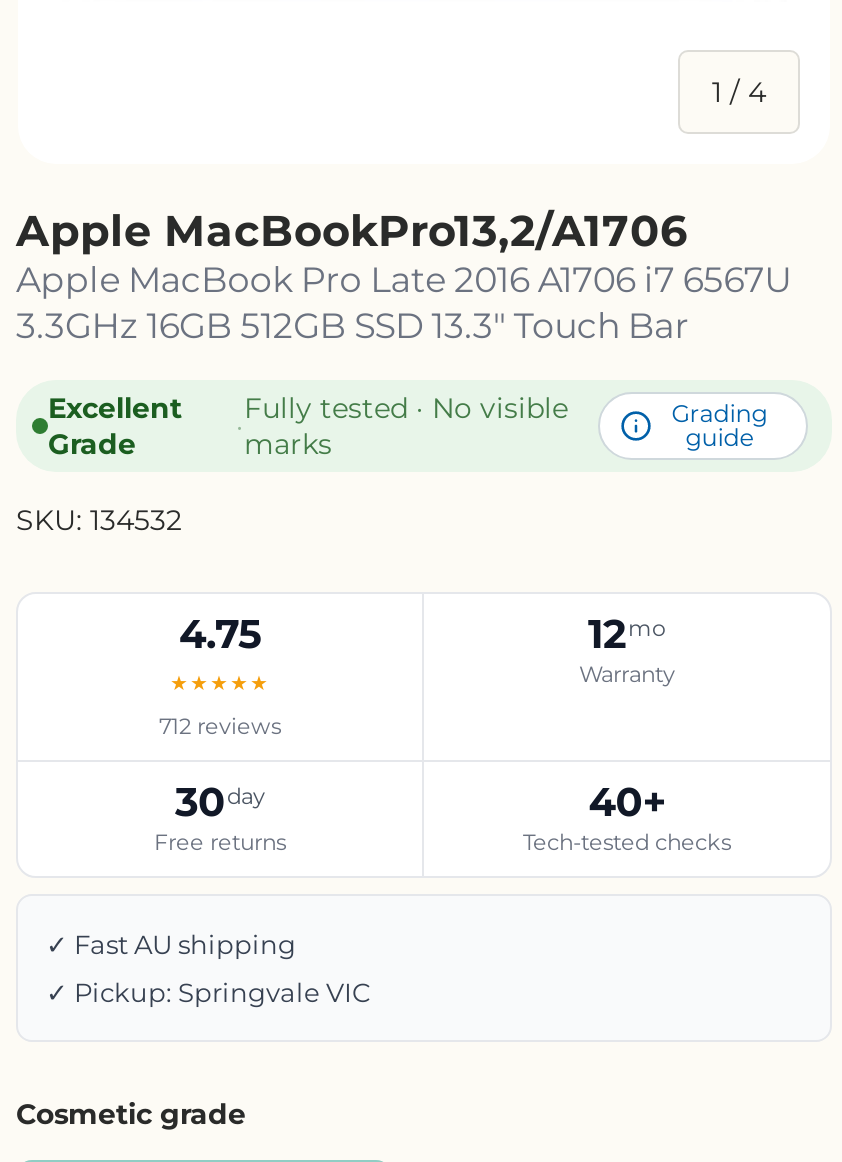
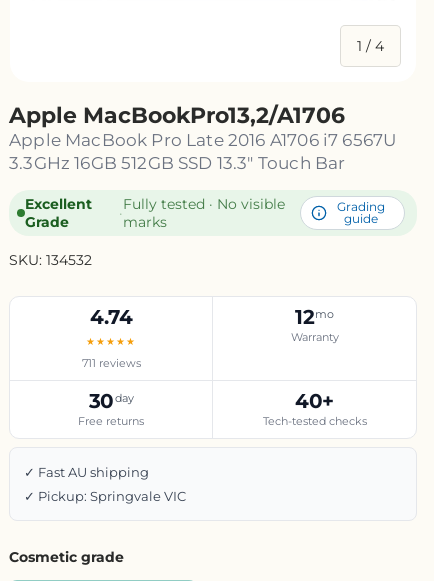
- 4.75
+ 4.74

- 712 reviews
+ 711 reviews
